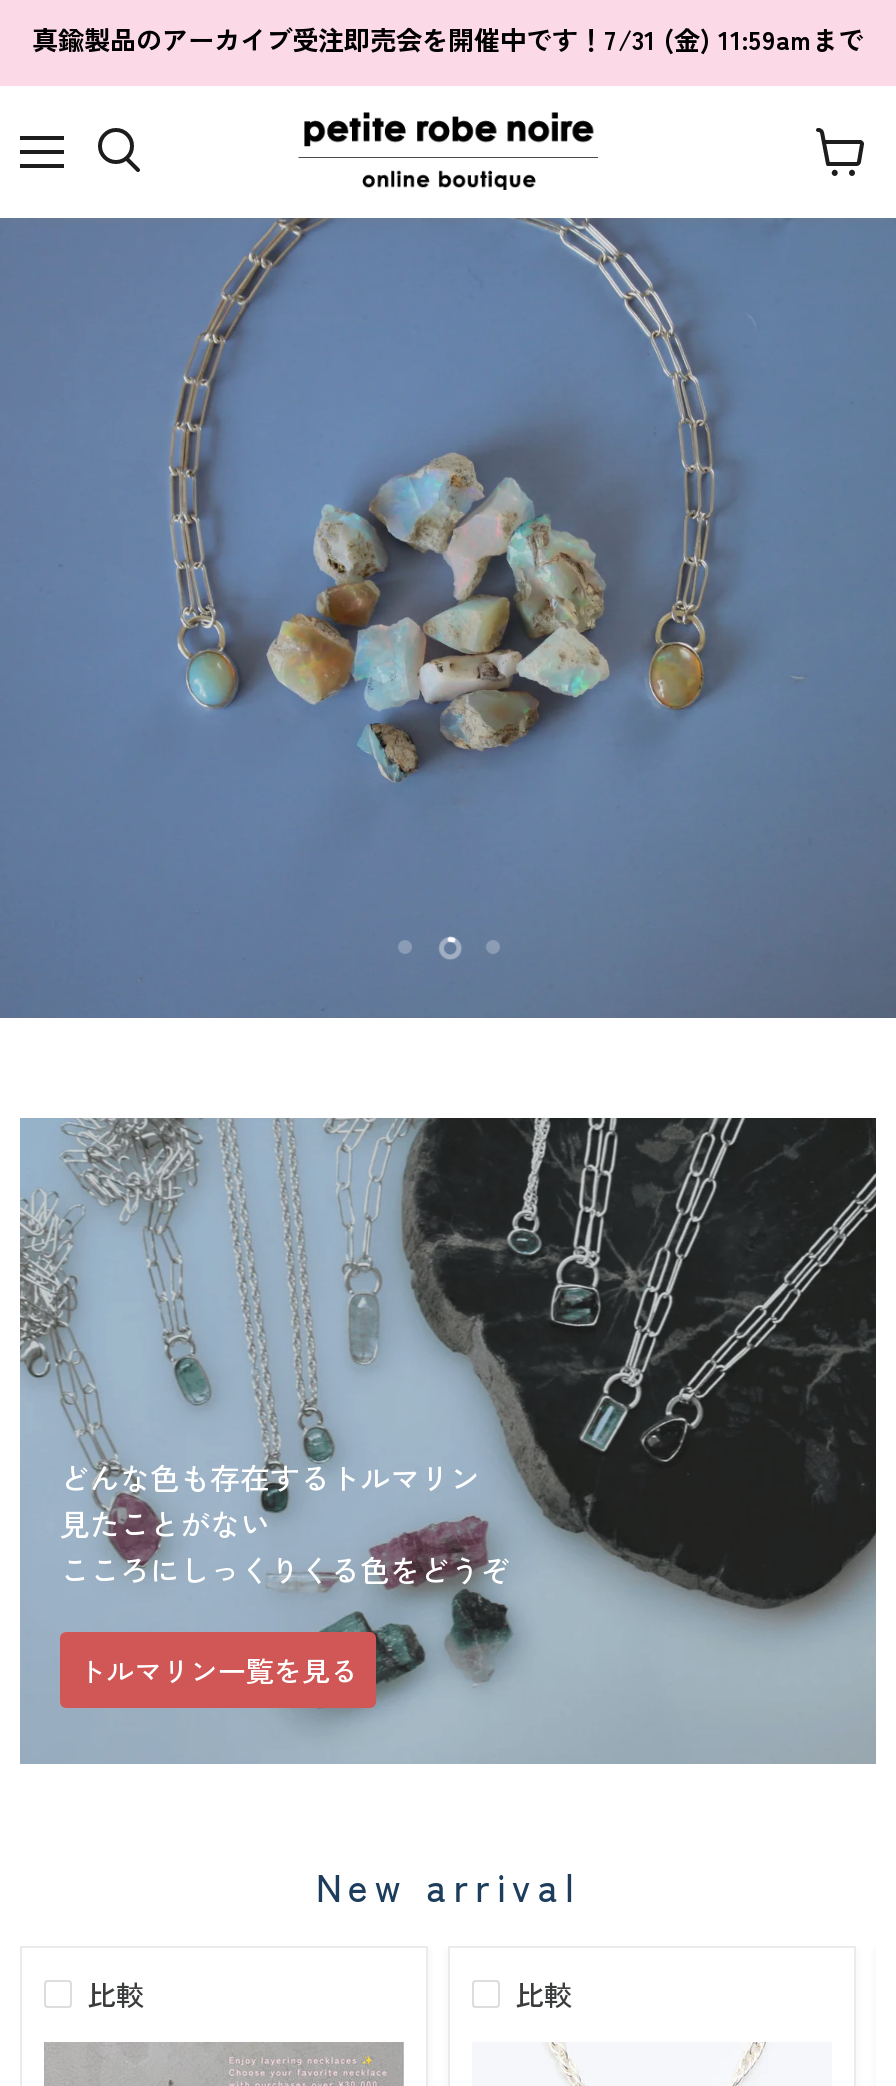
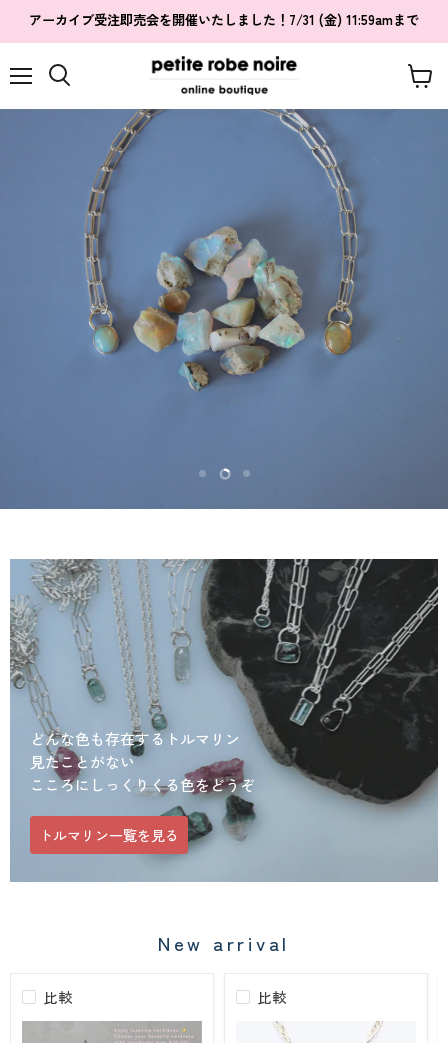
- 真鍮製品のアーカイブ受注即売会を開催中です！7/31 (金) 11:59amまで
+ アーカイブ受注即売会を開催いたしました！7/31 (金) 11:59amまで
